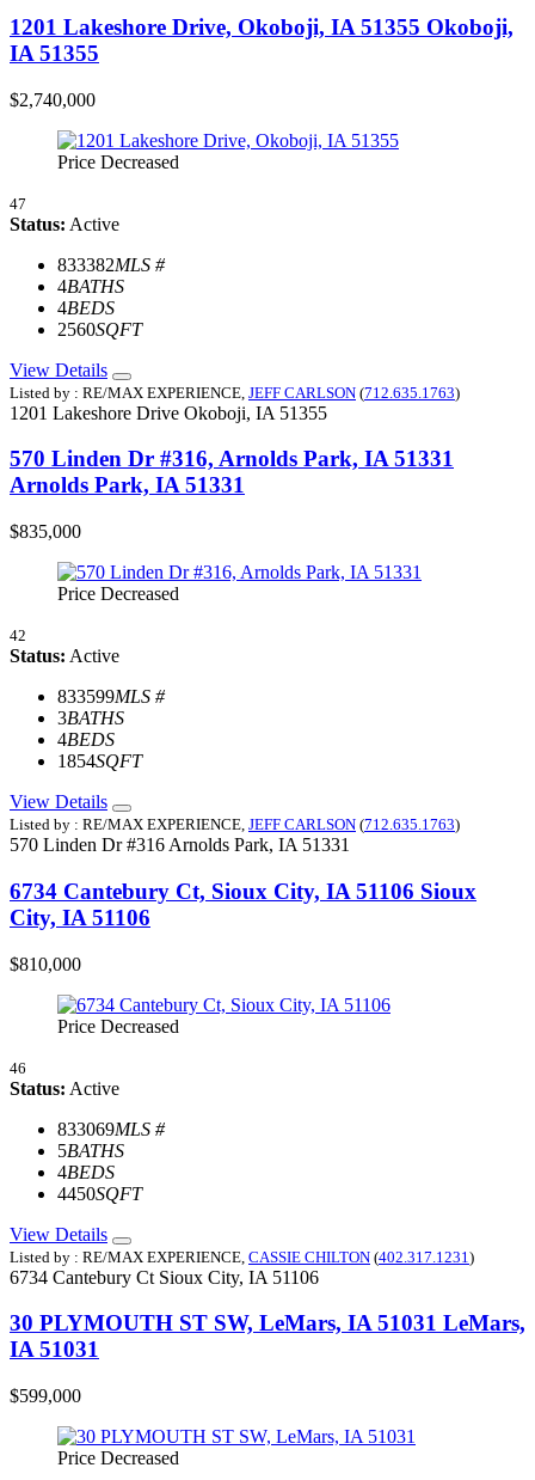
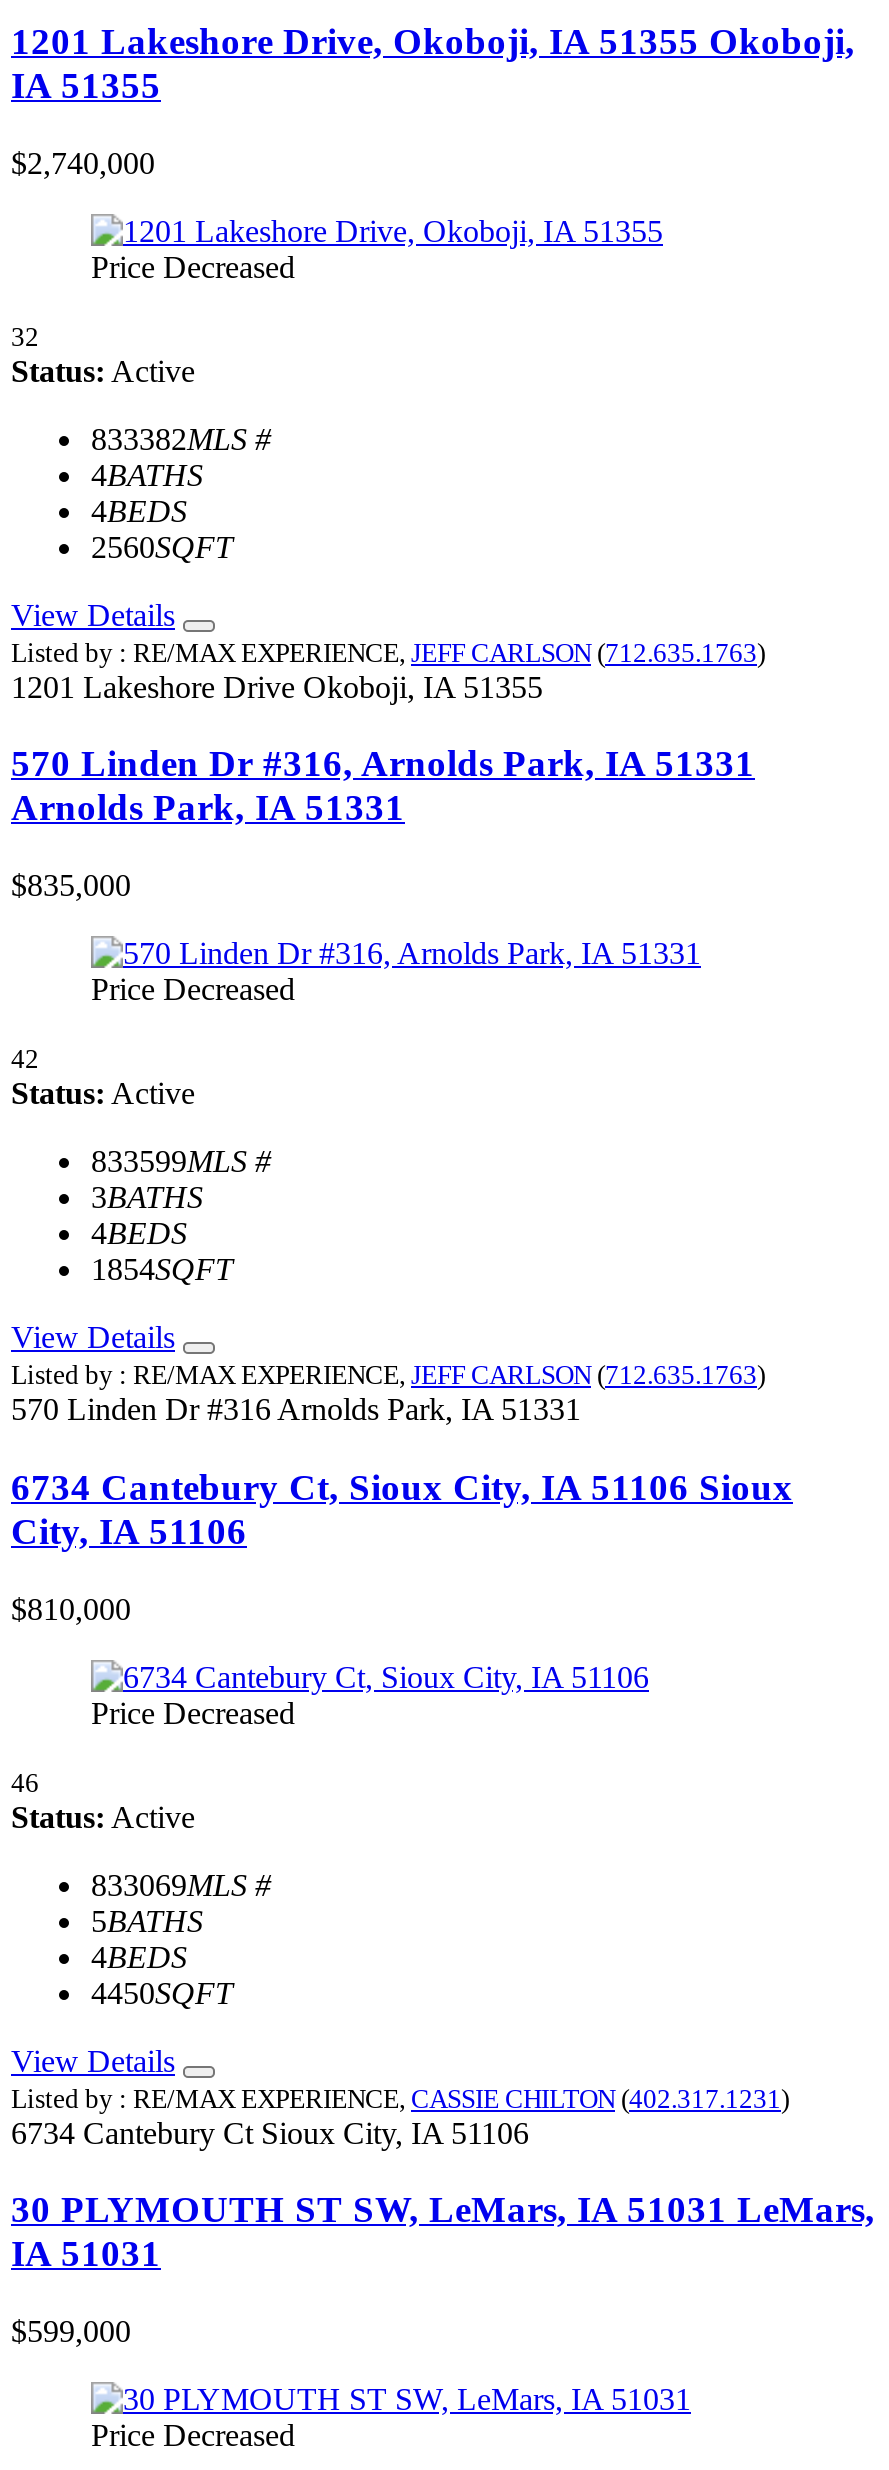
- 47
+ 32
